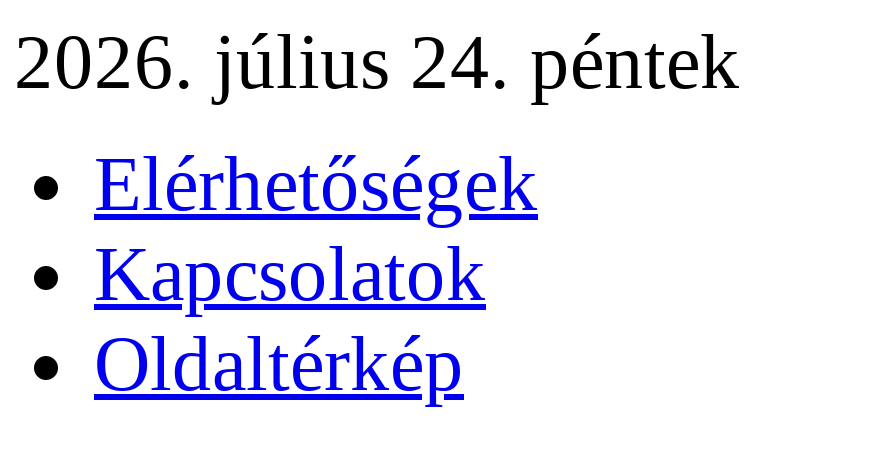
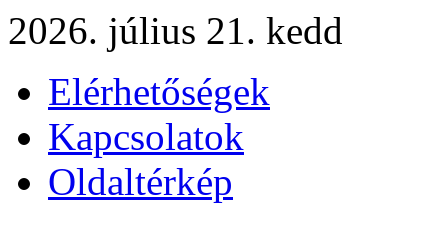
- 2026. július 24. péntek
+ 2026. július 21. kedd
